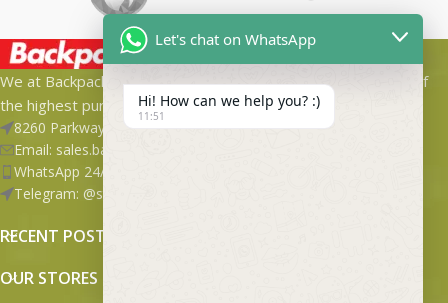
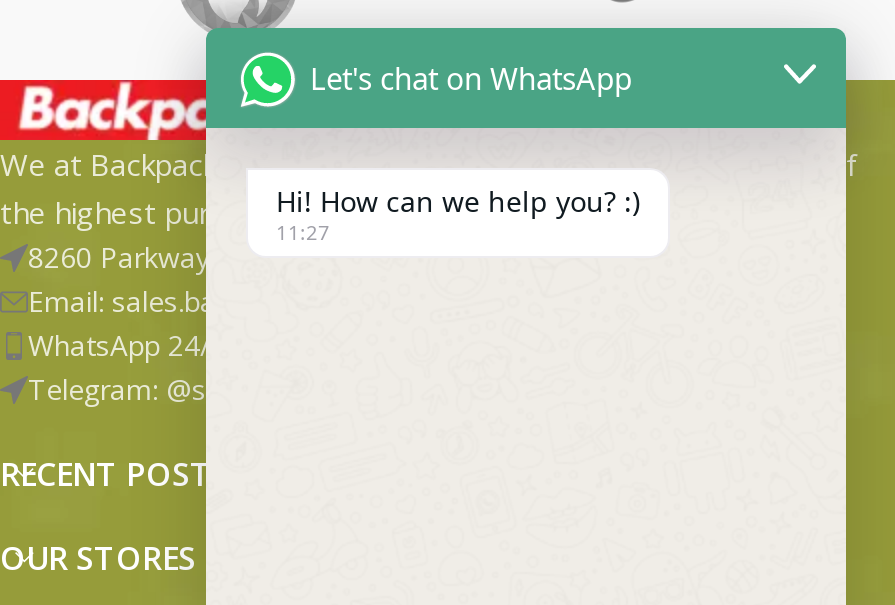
- 11:51
+ 11:27
